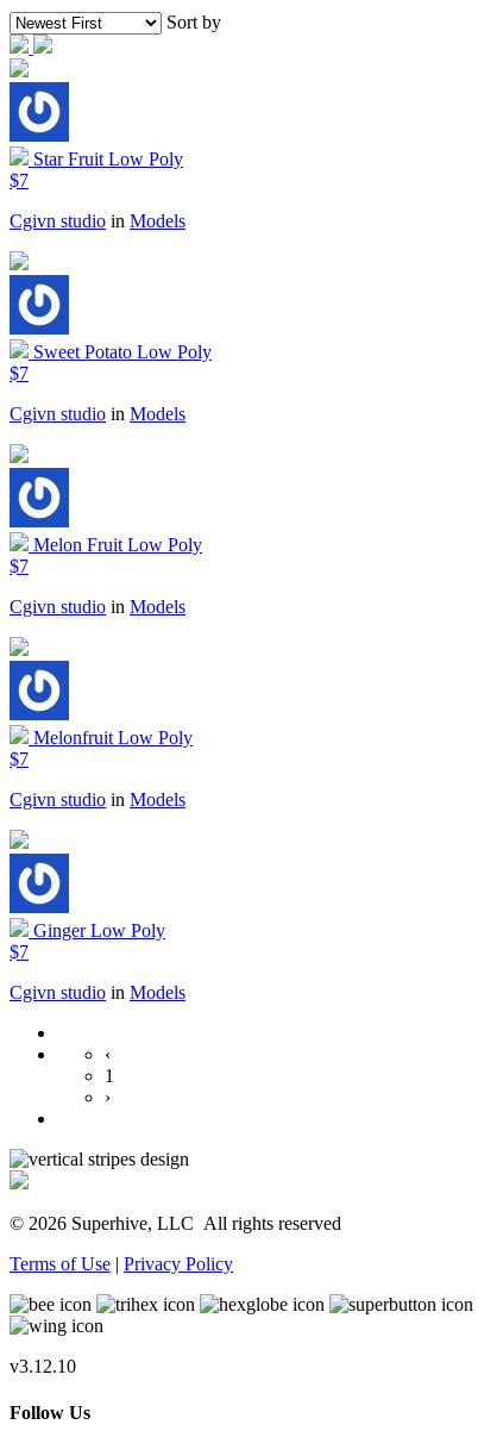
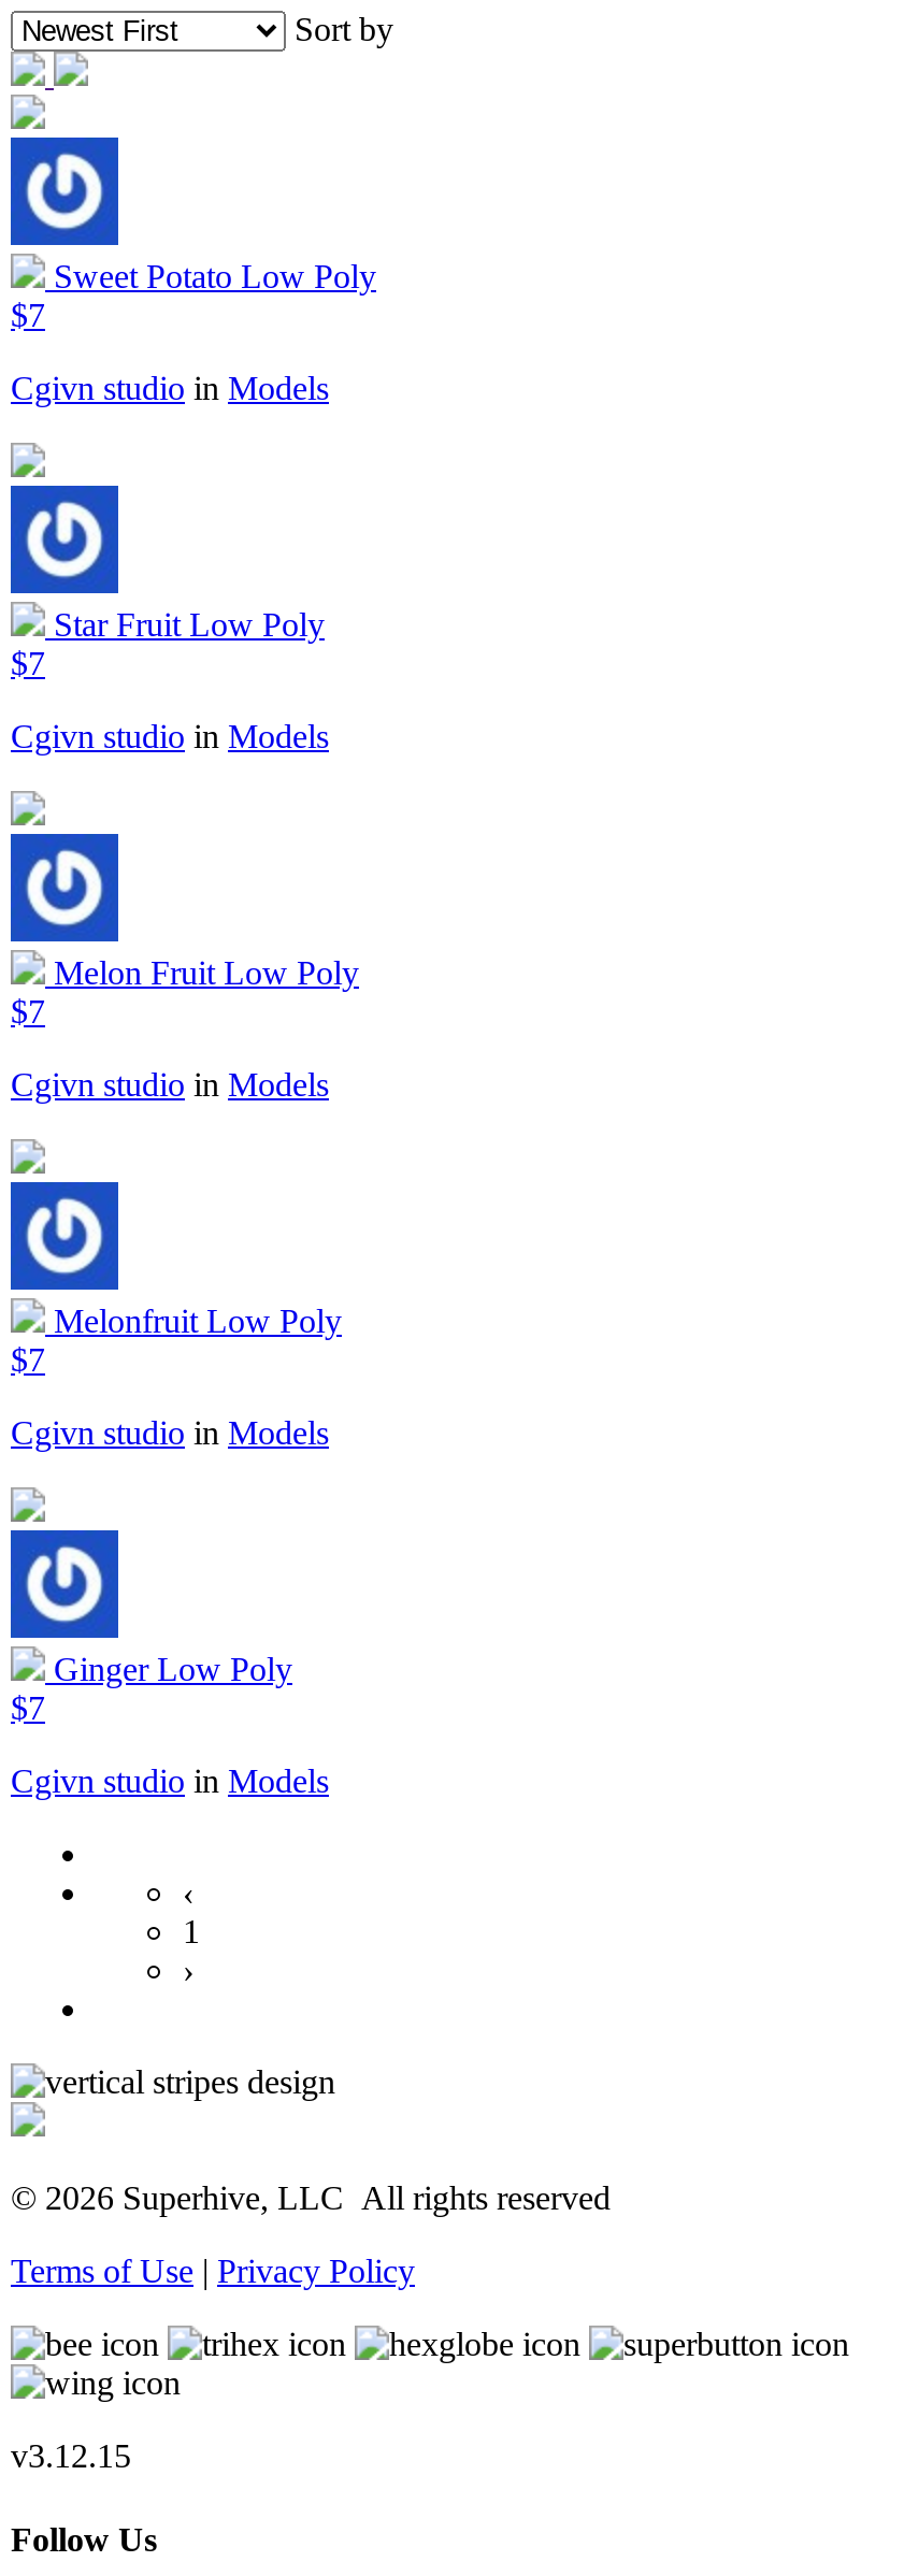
moved down: Star Fruit Low Poly

moved up: Sweet Potato Low Poly

- v3.12.10
+ v3.12.15
